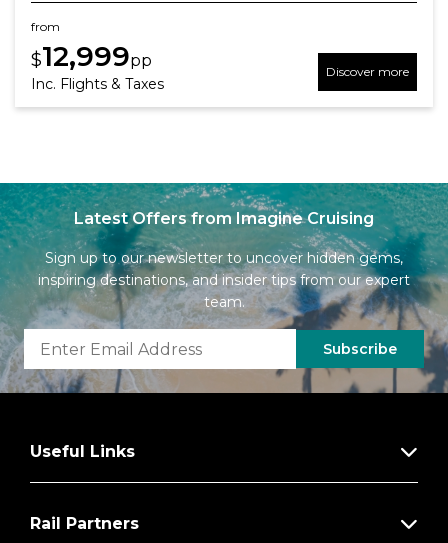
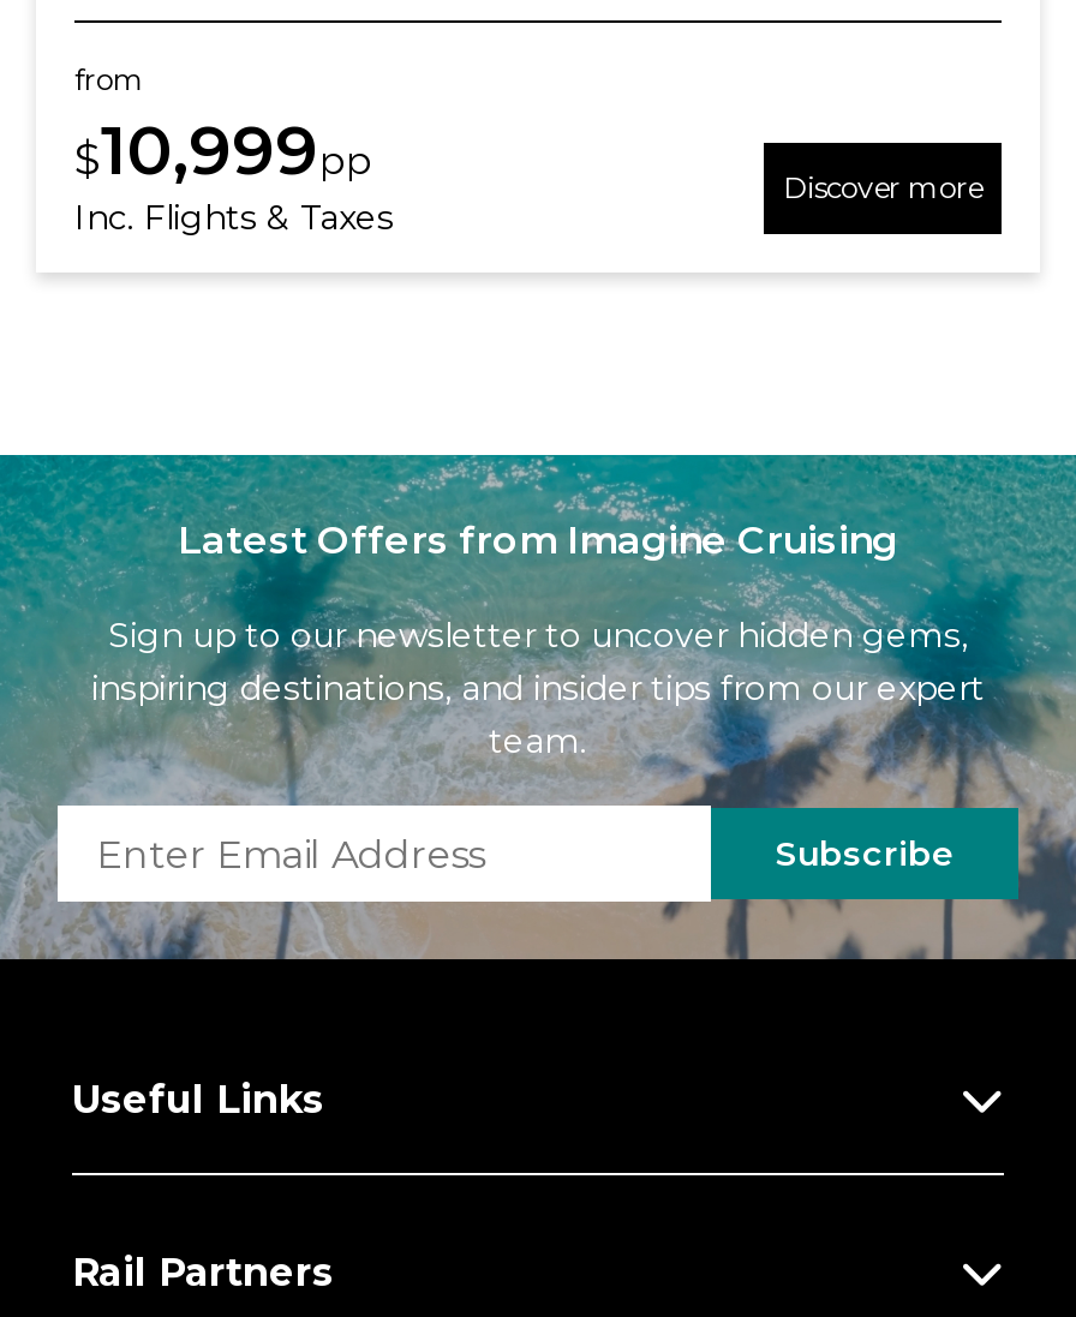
- $12,999pp
+ $10,999pp
